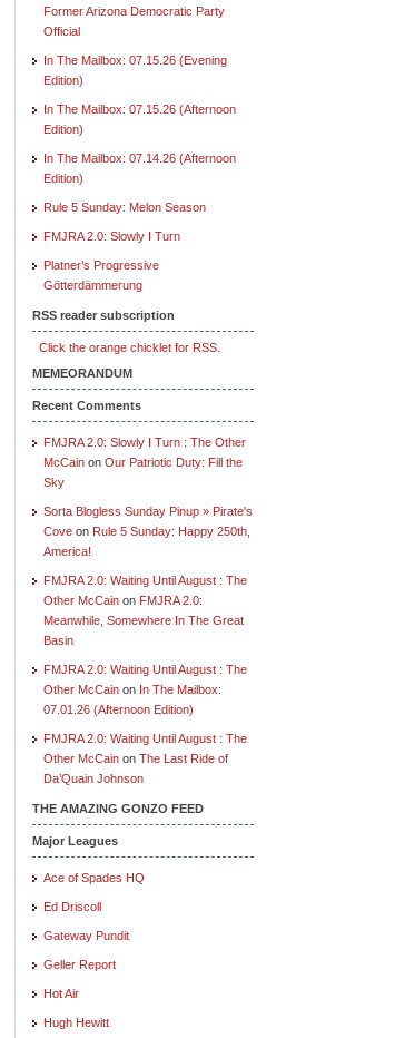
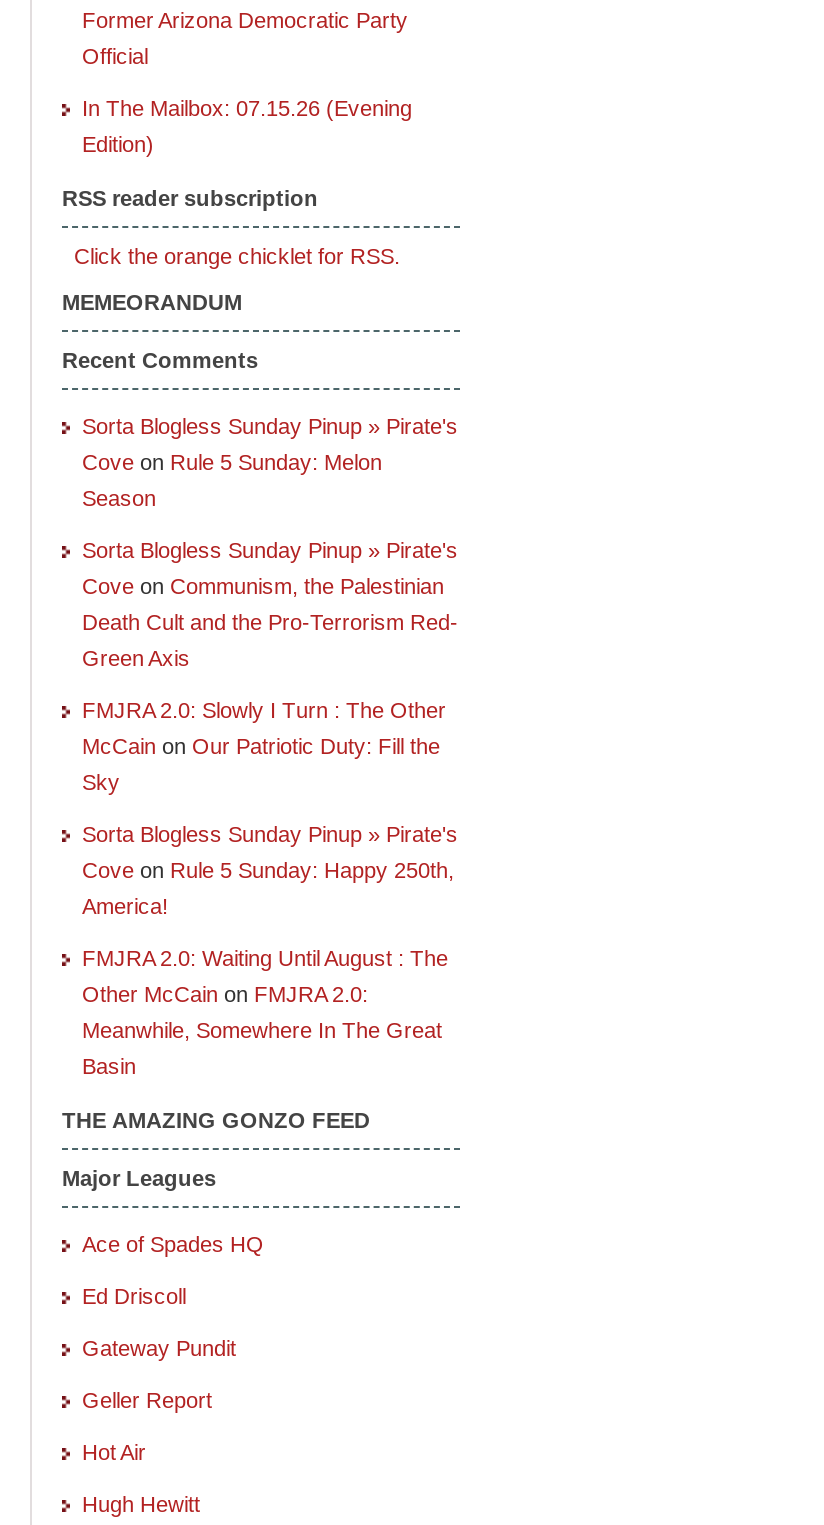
- In The Mailbox: 07.15.26 (Afternoon
- Edition)
- In The Mailbox: 07.14.26 (Afternoon
- Edition)
- Rule 5 Sunday: Melon Season
- FMJRA 2.0: Slowly I Turn
- Platner’s Progressive
- Götterdämmerung

moved up: RSS reader subscription | Click the orange chicklet for RSS. | MEMEORANDUM | Recent Comments

+ Sorta Blogless Sunday Pinup » Pirate's
+ Cove on Rule 5 Sunday: Melon
+ Season
+ Sorta Blogless Sunday Pinup » Pirate's
+ Cove on Communism, the Palestinian
+ Death Cult and the Pro-Terrorism Red-
+ Green Axis

- FMJRA 2.0: Waiting Until August : The
- Other McCain on In The Mailbox:
- 07.01.26 (Afternoon Edition)
- FMJRA 2.0: Waiting Until August : The
- Other McCain on The Last Ride of
- Da’Quain Johnson
